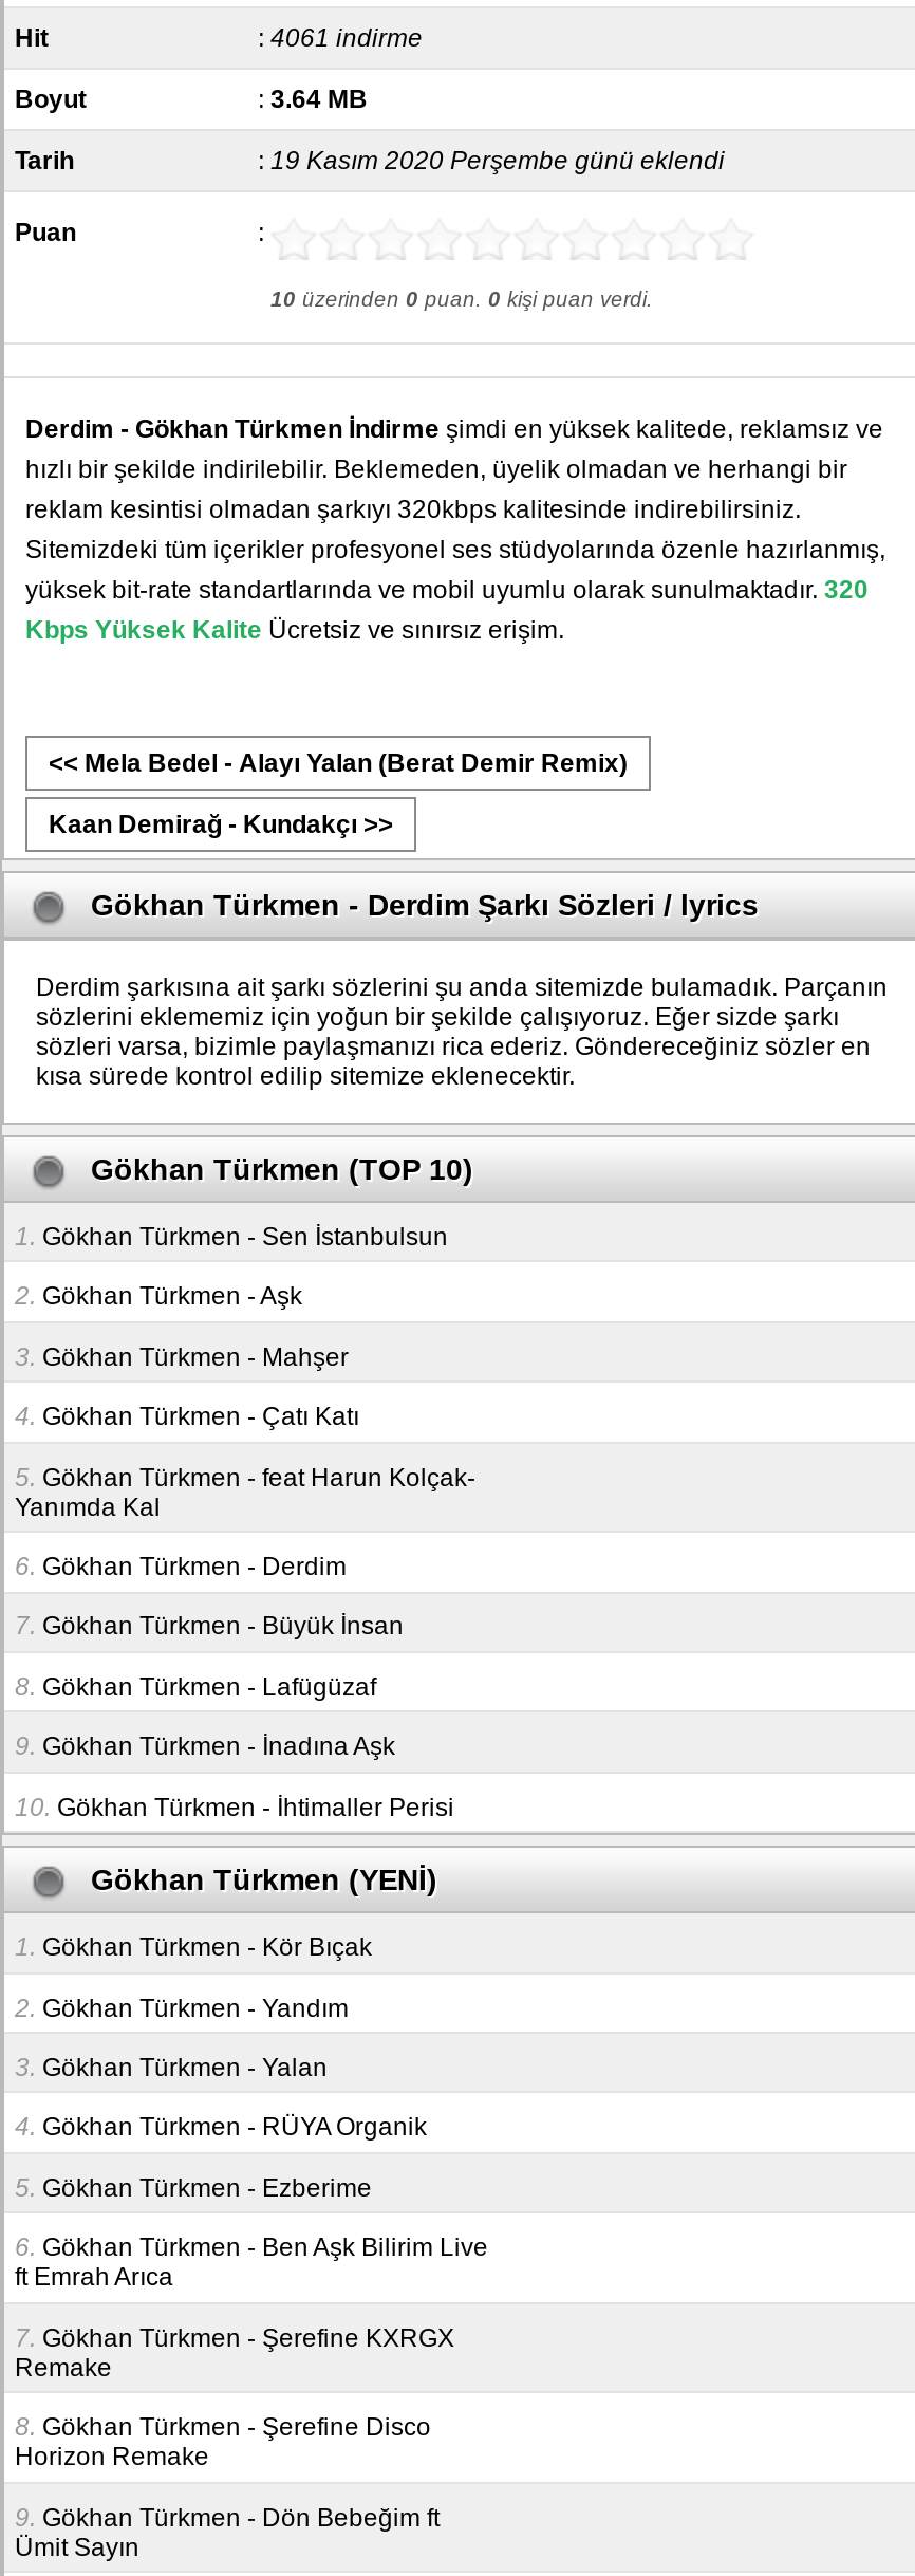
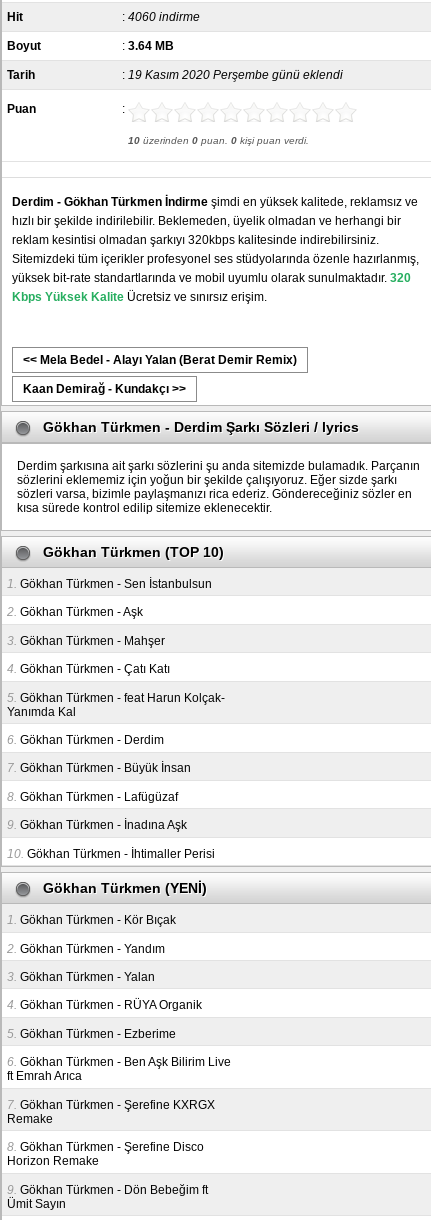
- : 4061 indirme
+ : 4060 indirme
